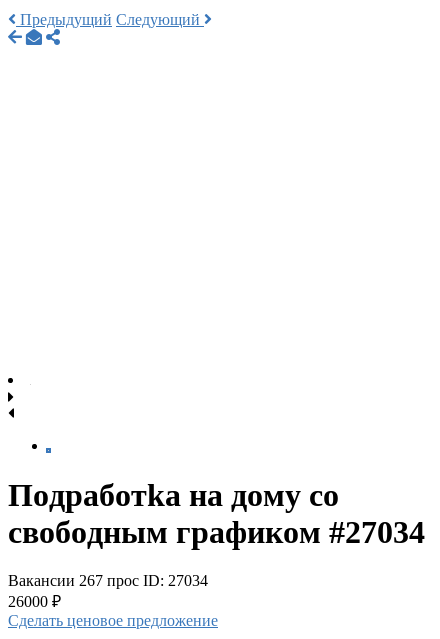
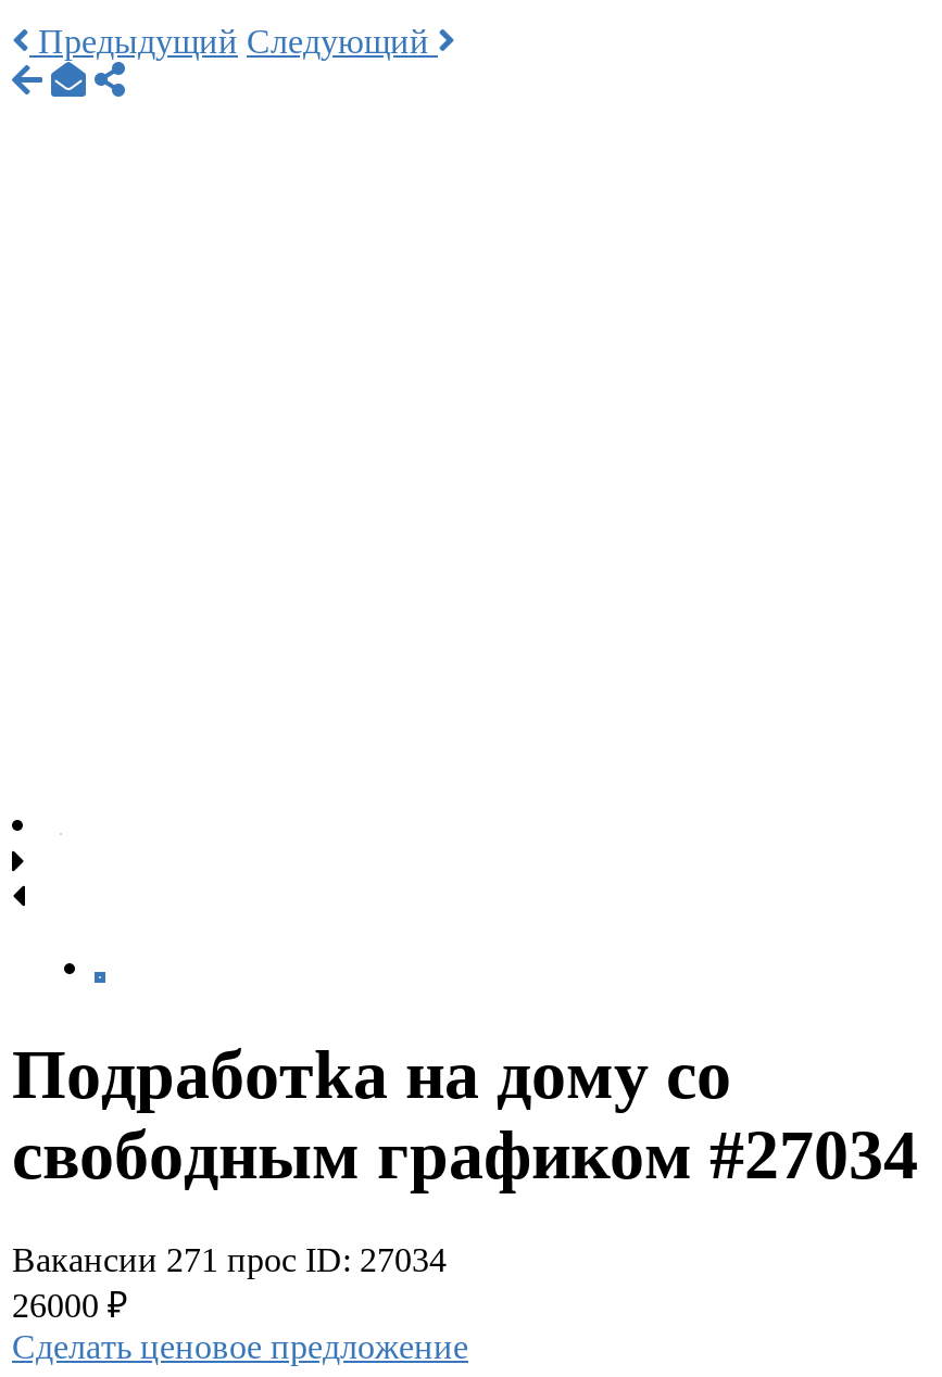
- Вакансии 267 прос ID: 27034
+ Вакансии 271 прос ID: 27034
